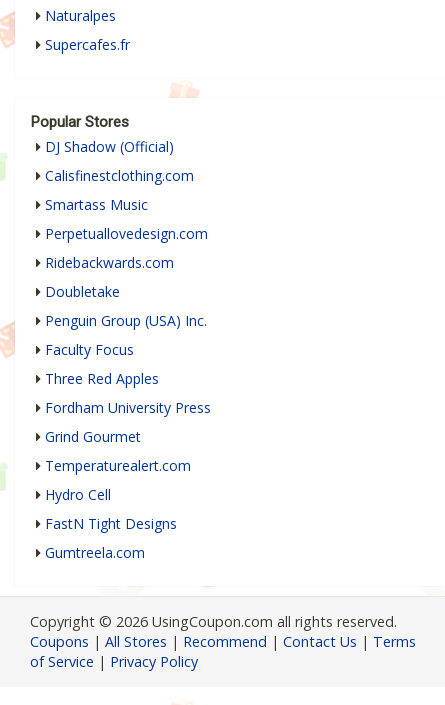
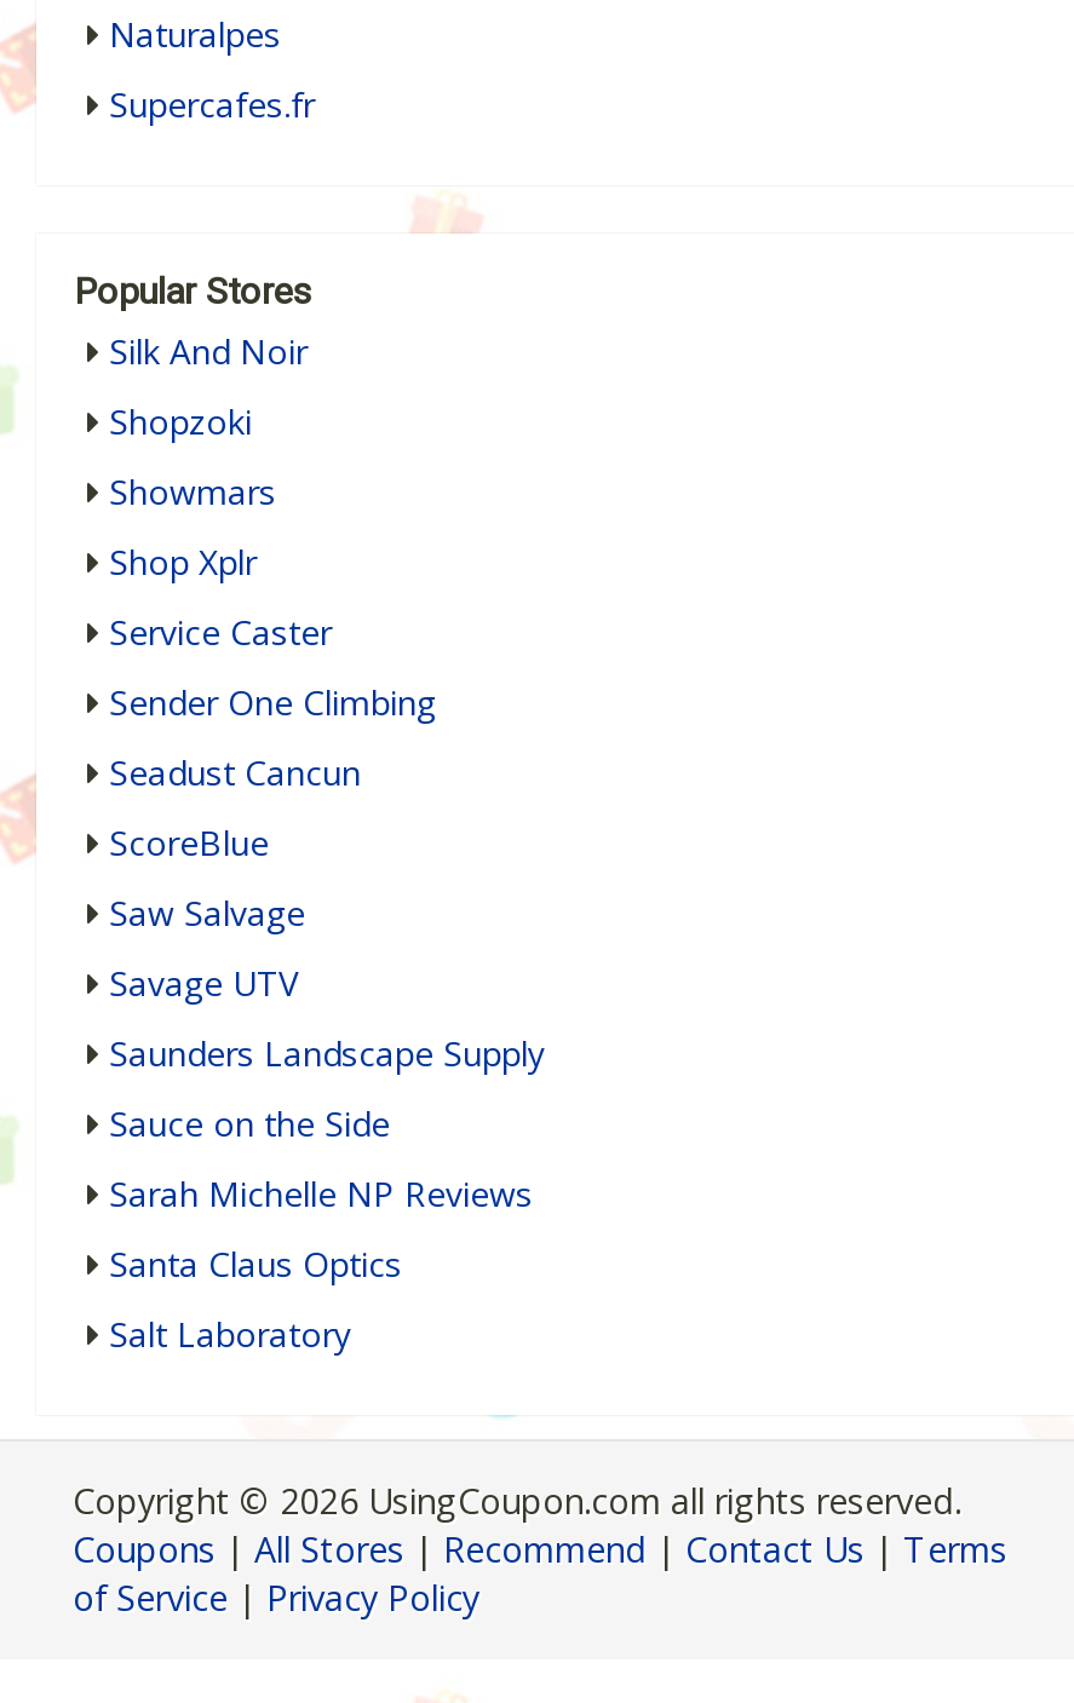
- DJ Shadow (Official)
+ Silk And Noir

- Calisfinestclothing.com
+ Shopzoki

- Smartass Music
+ Showmars

- Perpetuallovedesign.com
+ Shop Xplr

- Ridebackwards.com
+ Service Caster

- Doubletake
+ Sender One Climbing

- Penguin Group (USA) Inc.
+ Seadust Cancun

- Faculty Focus
+ ScoreBlue

- Three Red Apples
+ Saw Salvage

- Fordham University Press
+ Savage UTV

- Grind Gourmet
+ Saunders Landscape Supply

- Temperaturealert.com
+ Sauce on the Side

- Hydro Cell
+ Sarah Michelle NP Reviews

- FastN Tight Designs
+ Santa Claus Optics

- Gumtreela.com
+ Salt Laboratory
